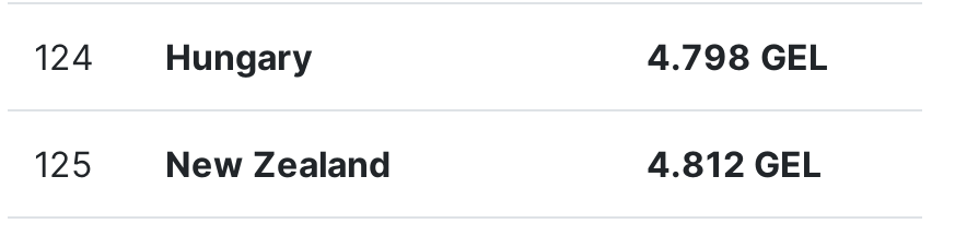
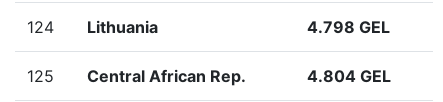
- Hungary
+ Lithuania

- New Zealand
- 4.812 GEL
+ Central African Rep.
+ 4.804 GEL
